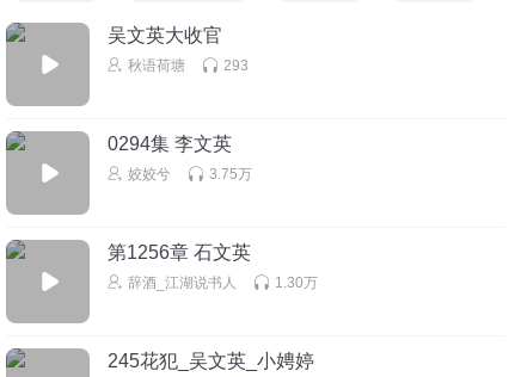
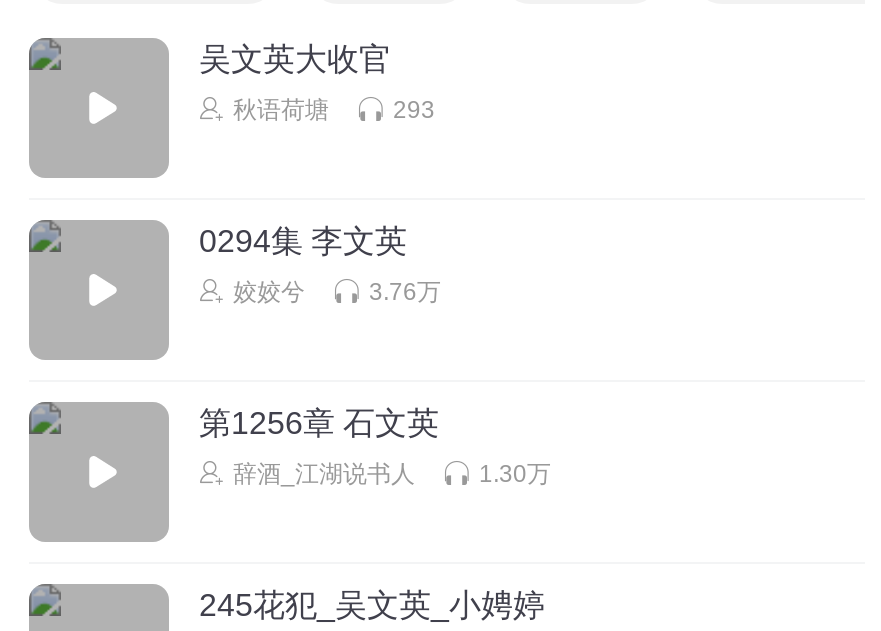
- 3.75万
+ 3.76万
